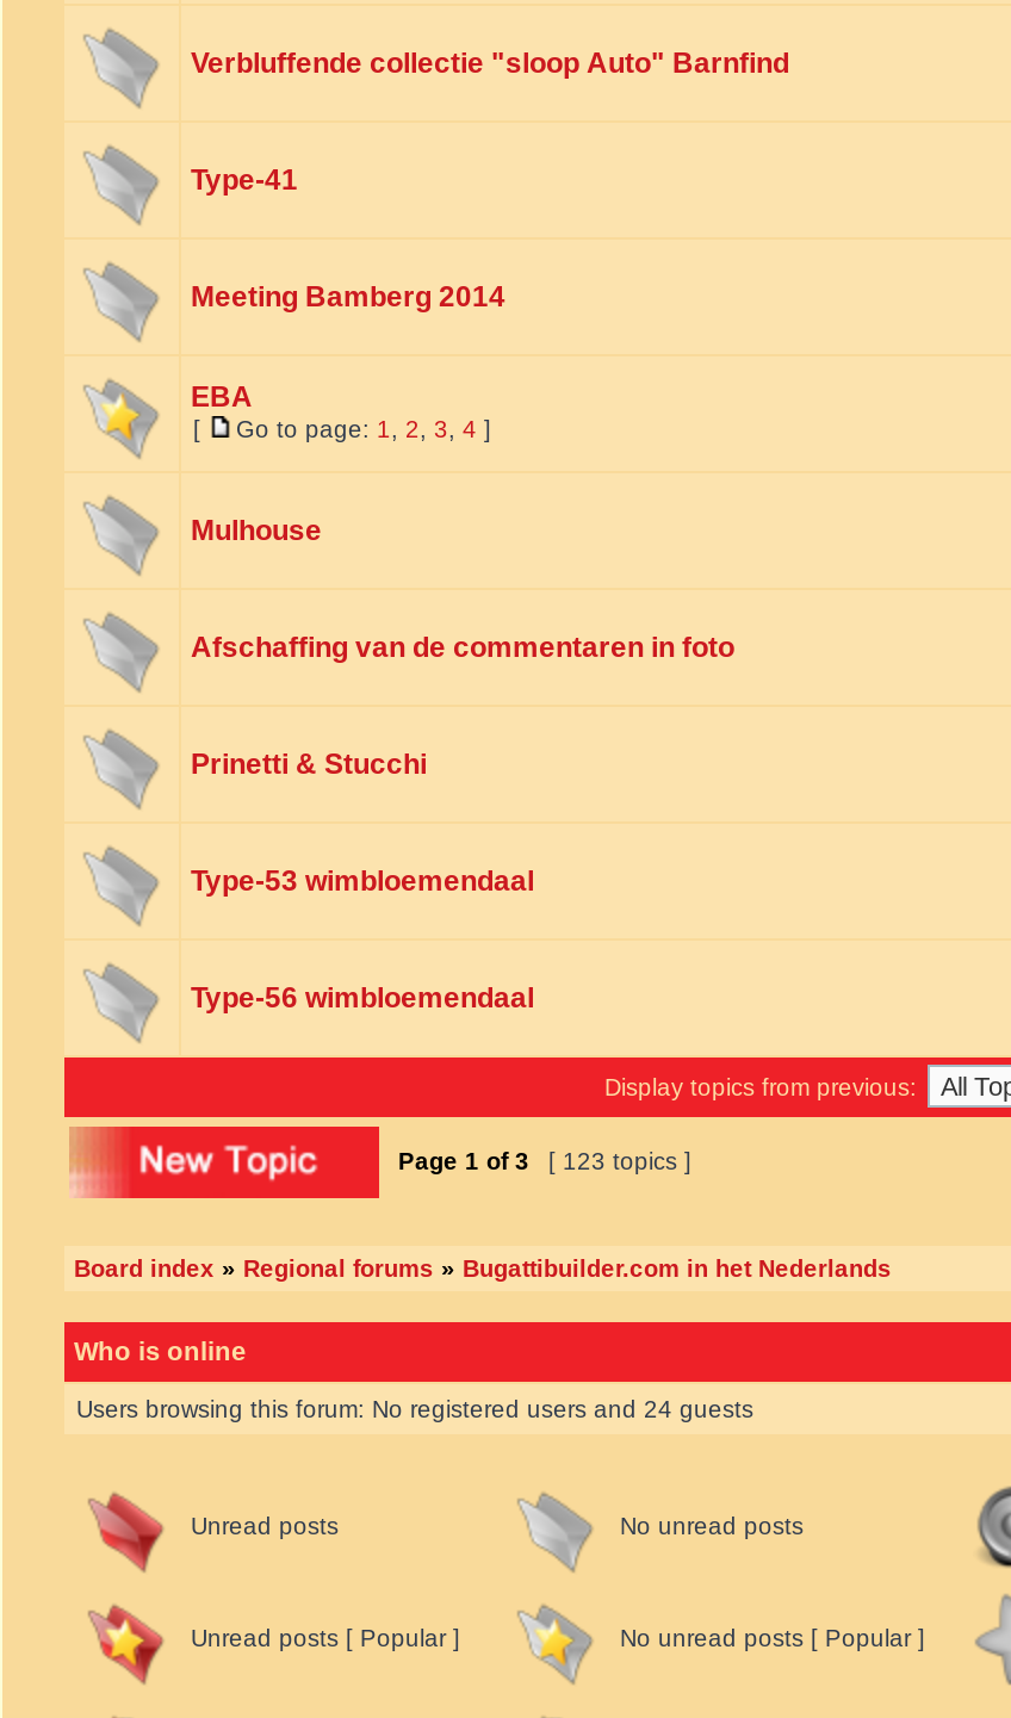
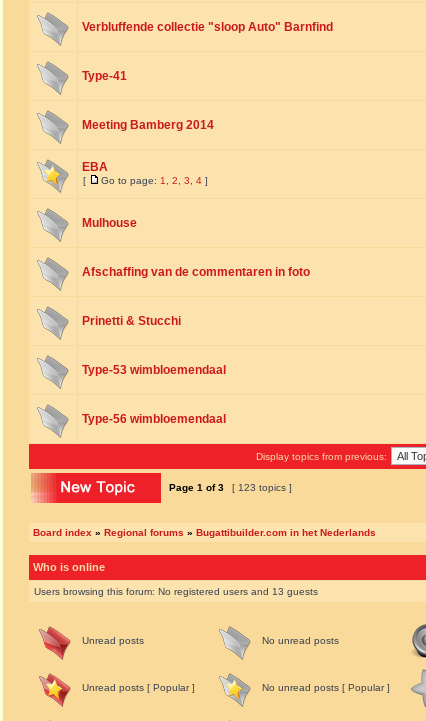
- Users browsing this forum: No registered users and 24 guests
+ Users browsing this forum: No registered users and 13 guests
